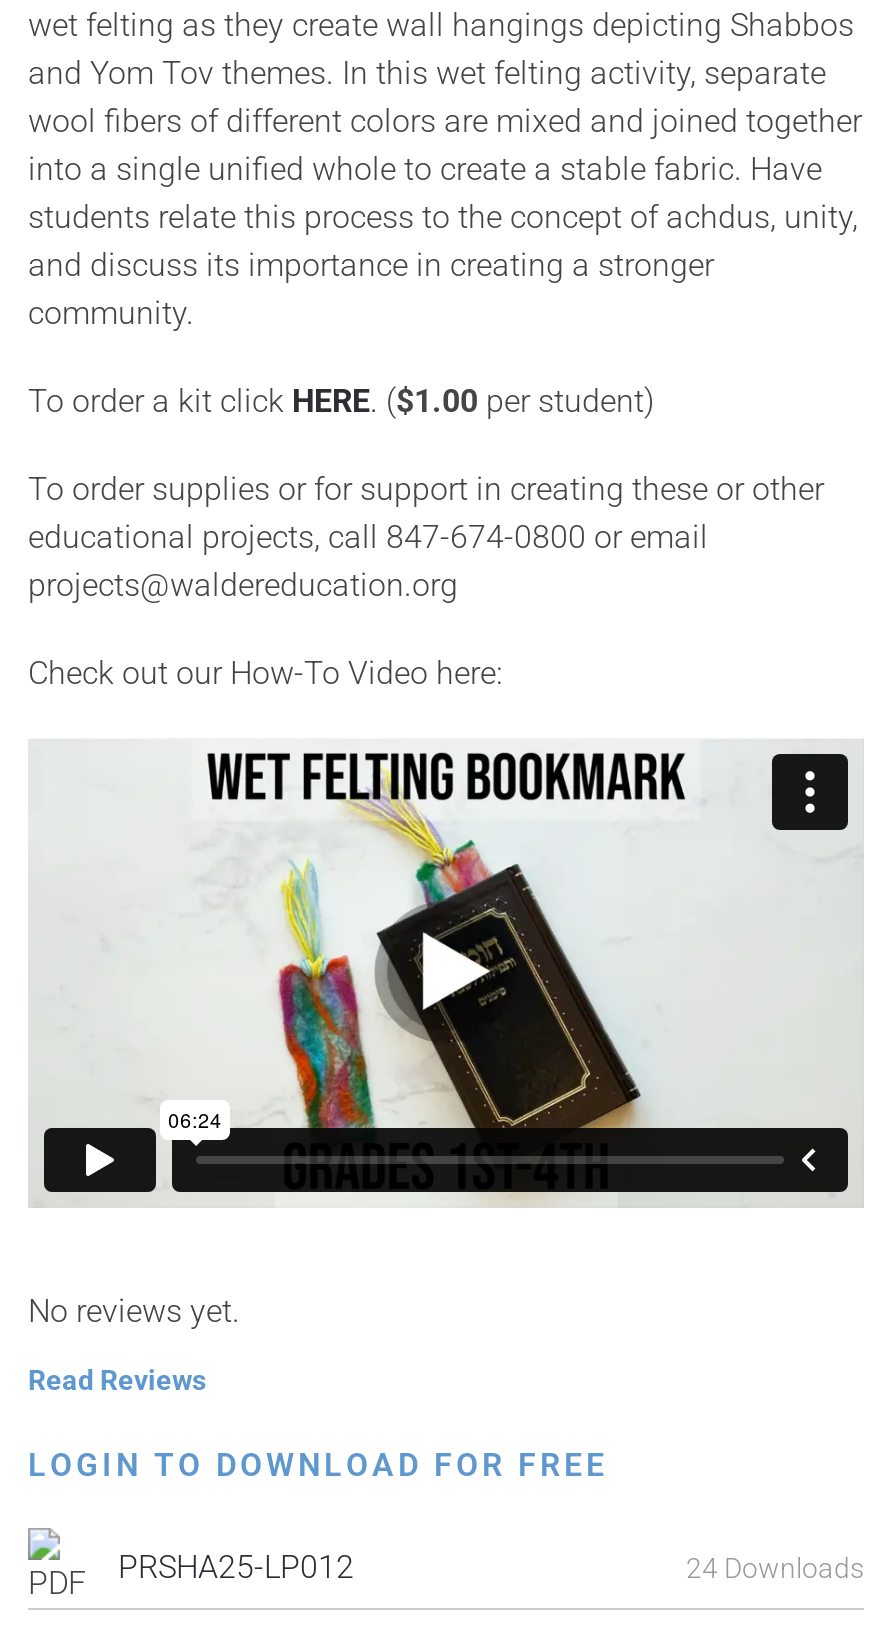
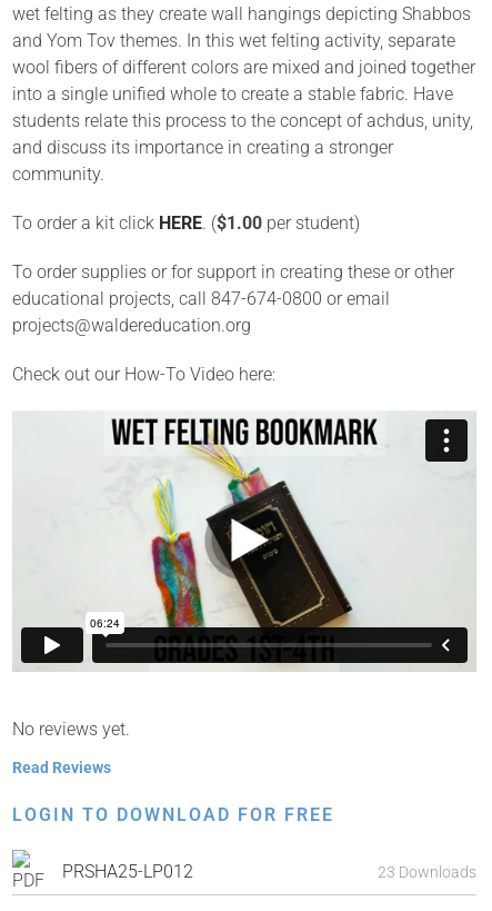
- 24 Downloads
+ 23 Downloads
